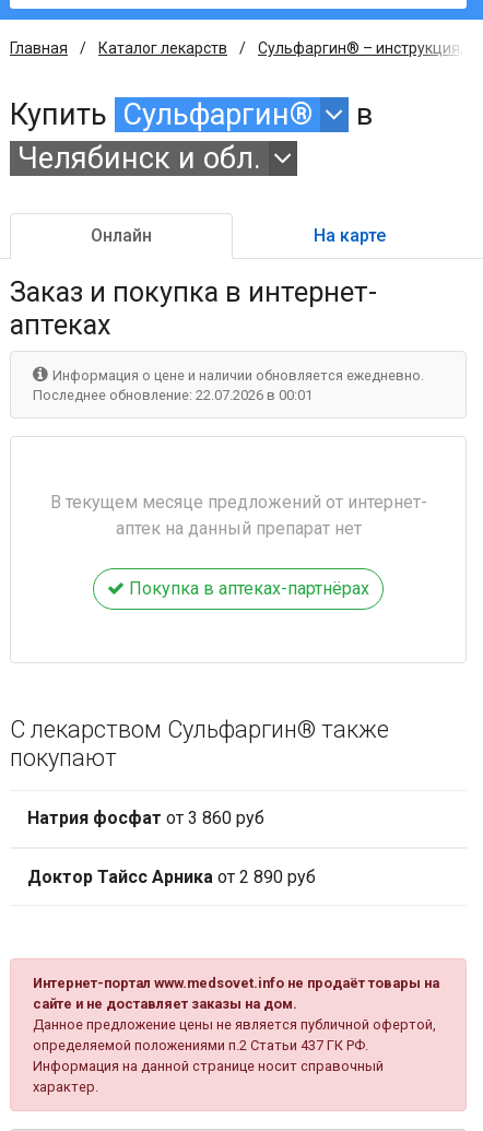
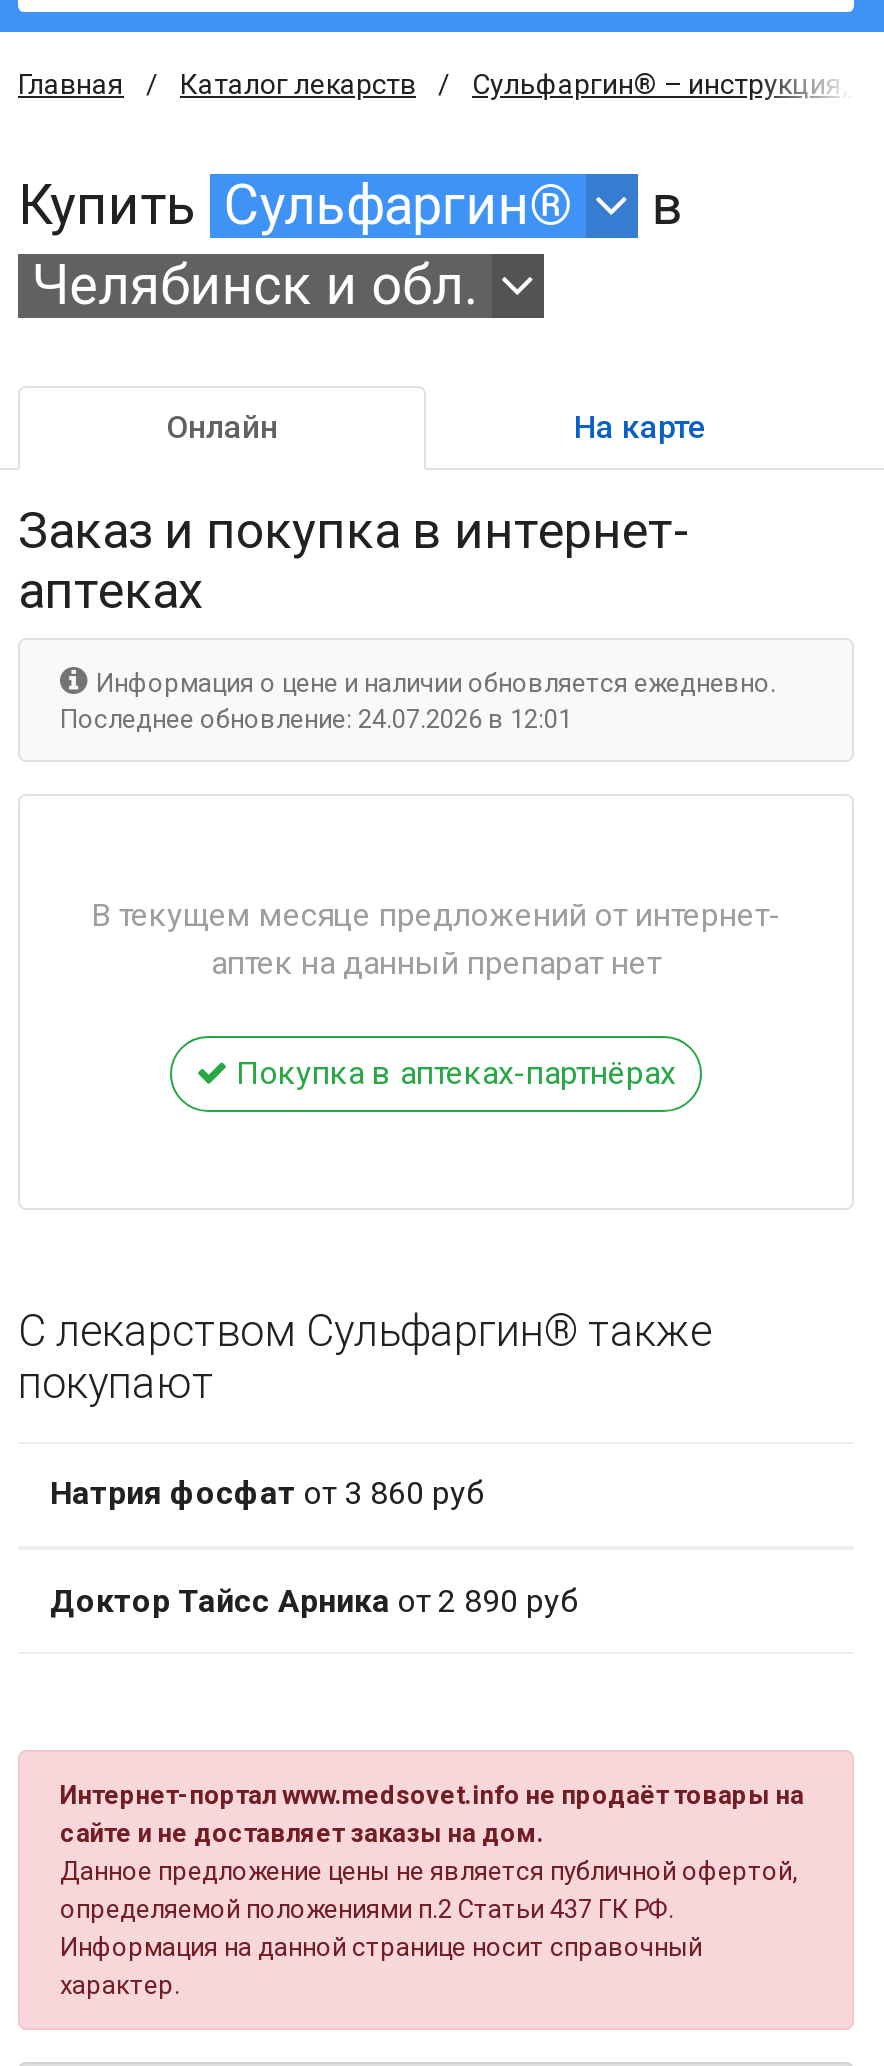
- Последнее обновление: 22.07.2026 в 00:01
+ Последнее обновление: 24.07.2026 в 12:01
